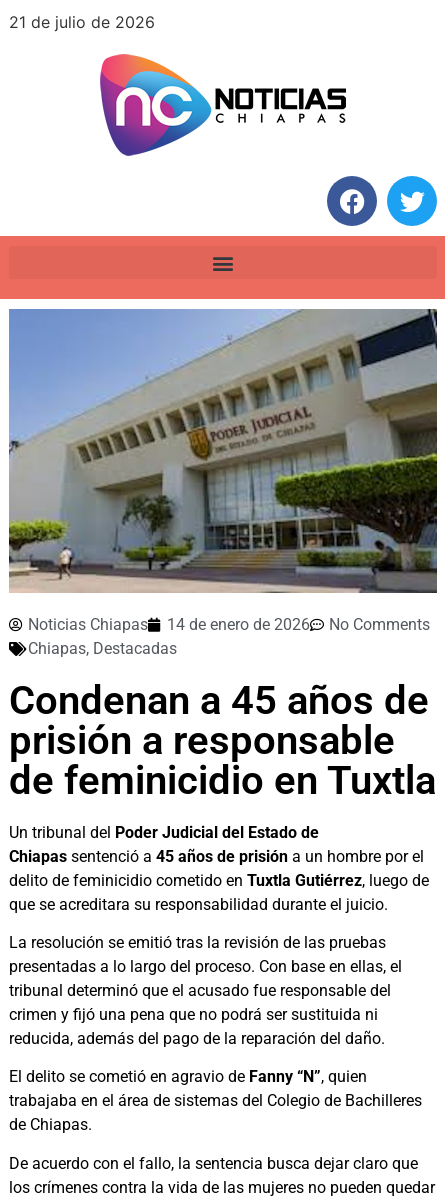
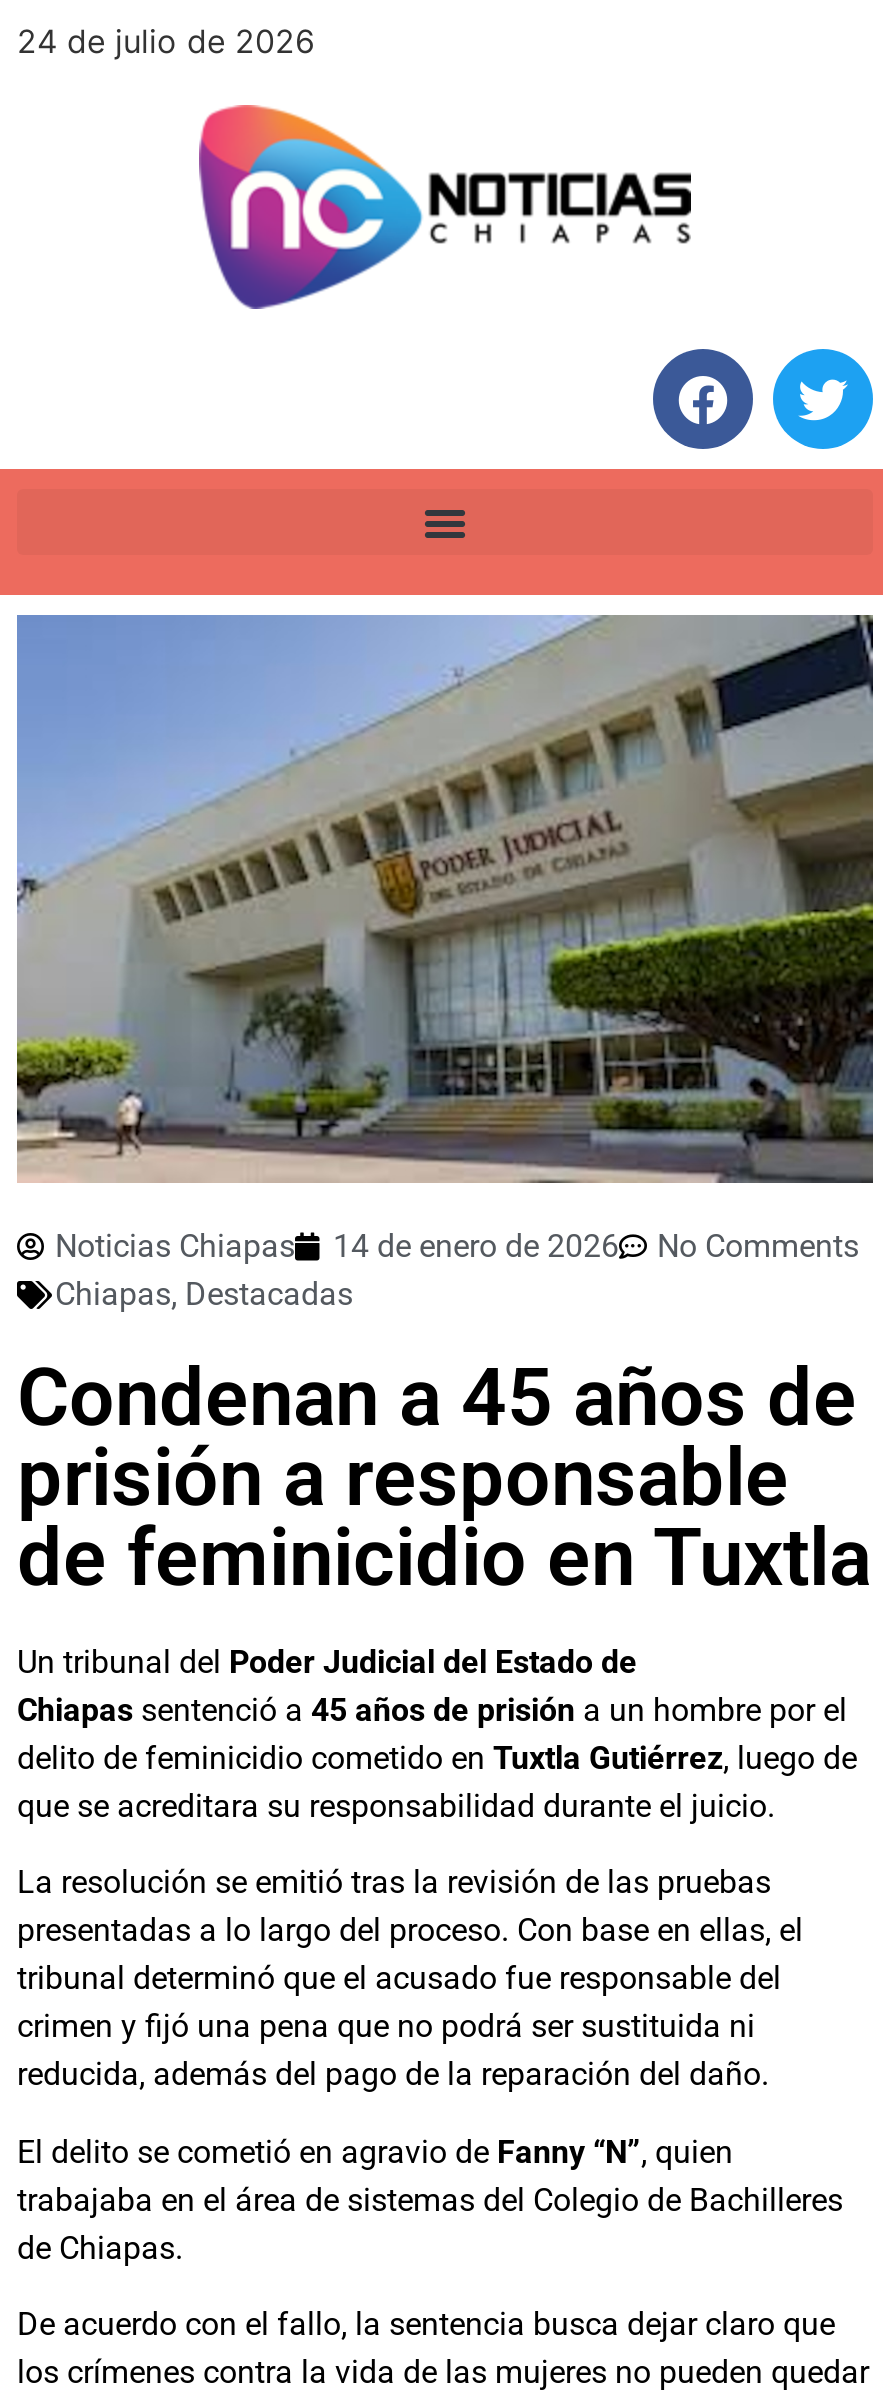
- 21 de julio de 2026
+ 24 de julio de 2026
